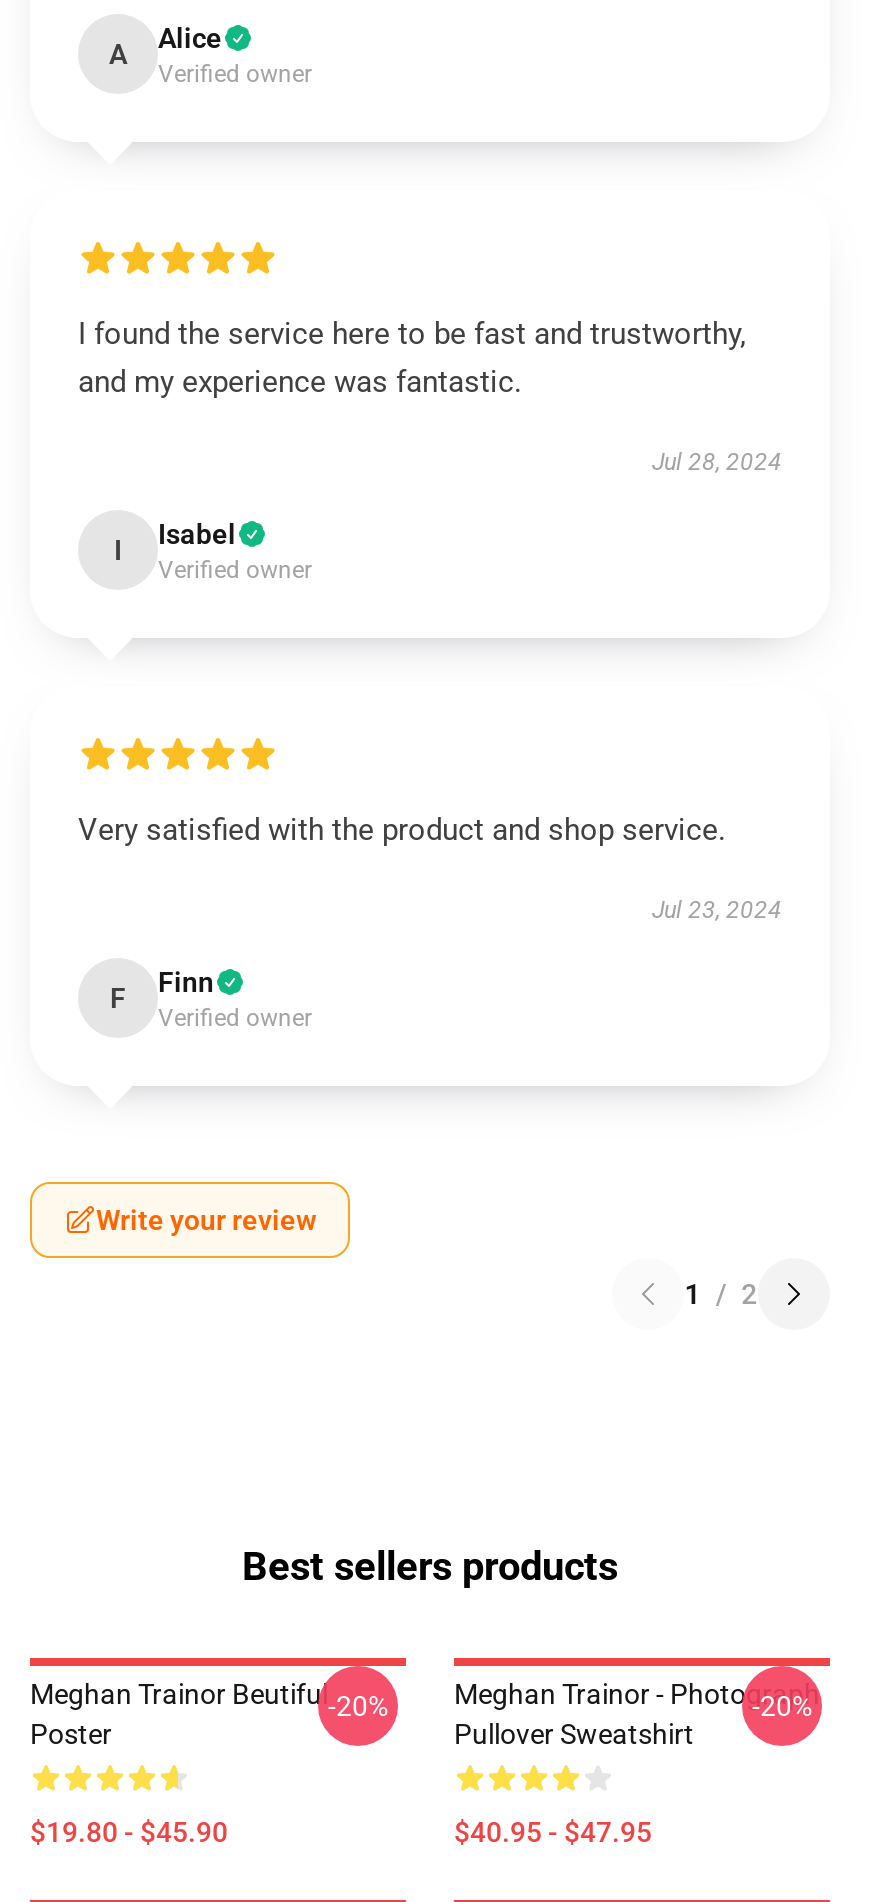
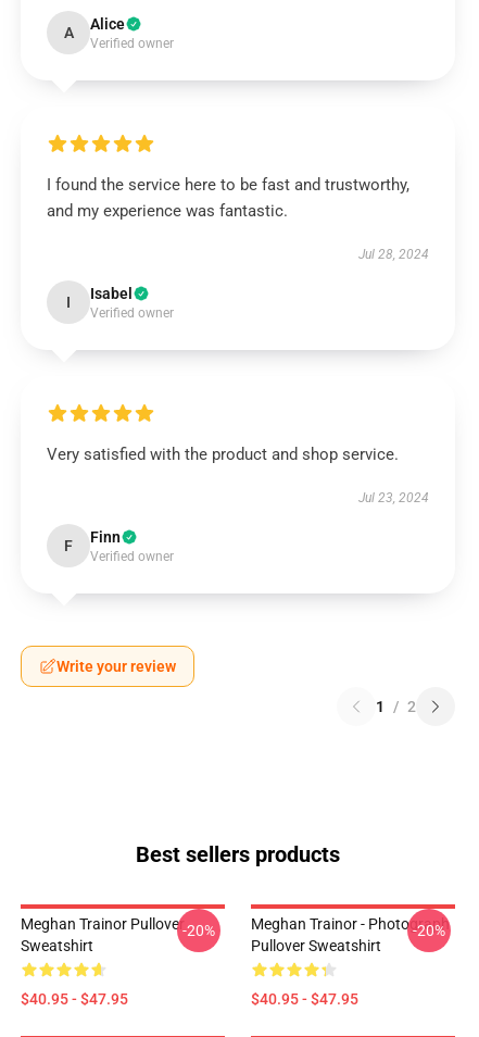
- Meghan Trainor Beutiful
- Poster
+ Meghan Trainor Pullover
+ Sweatshirt

- $19.80 - $45.90
+ $40.95 - $47.95
